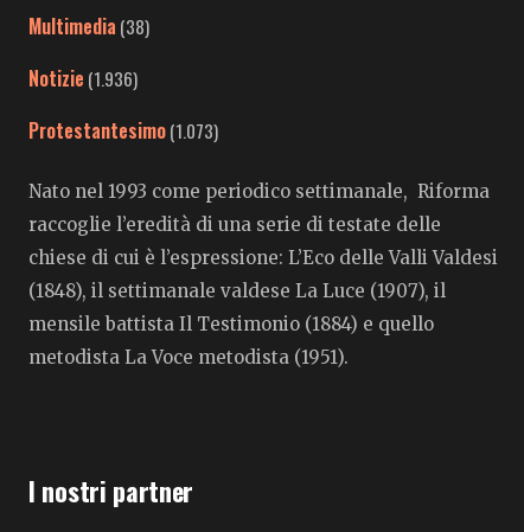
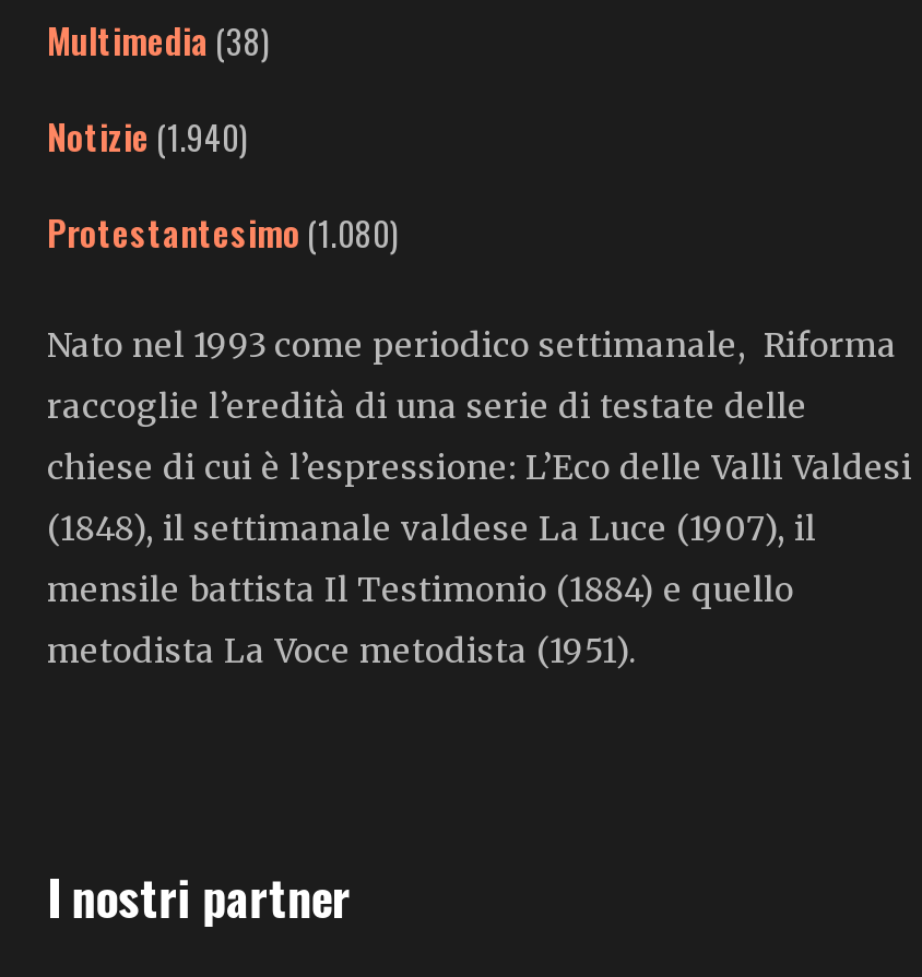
- Notizie (1.936)
+ Notizie (1.940)

- Protestantesimo (1.073)
+ Protestantesimo (1.080)
